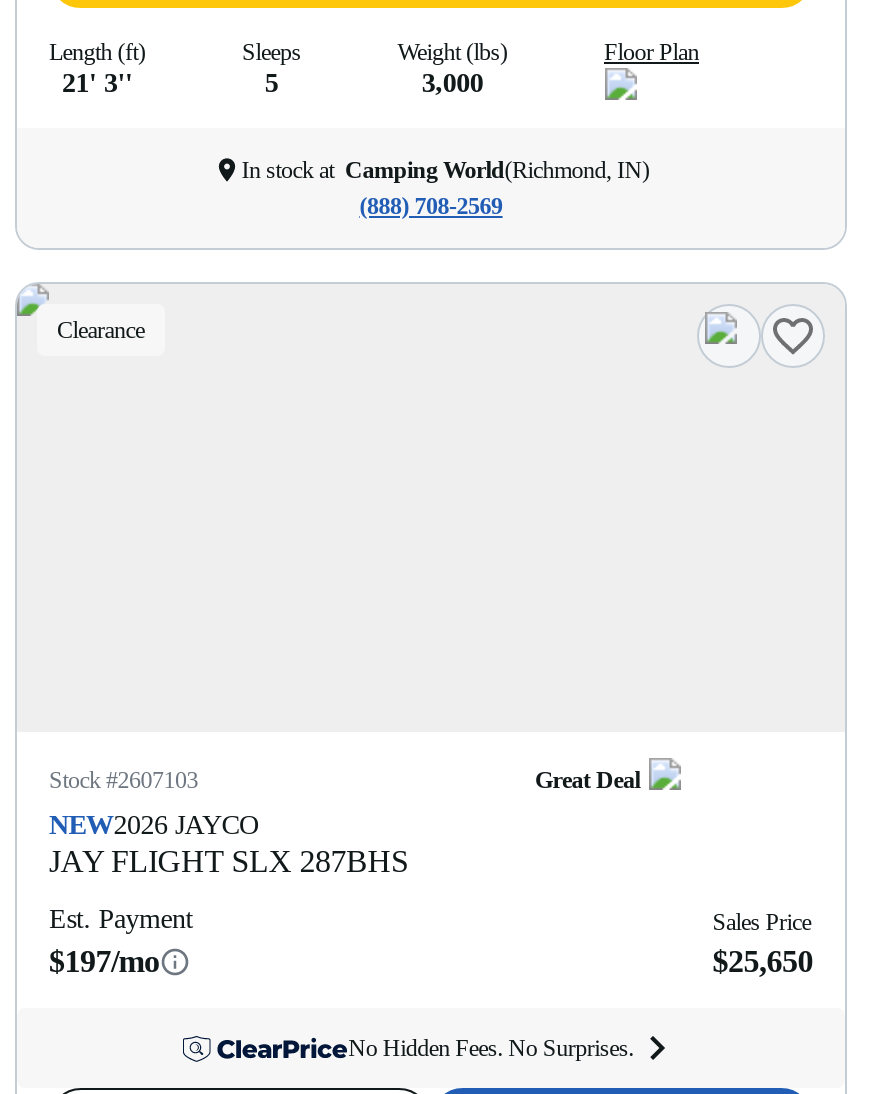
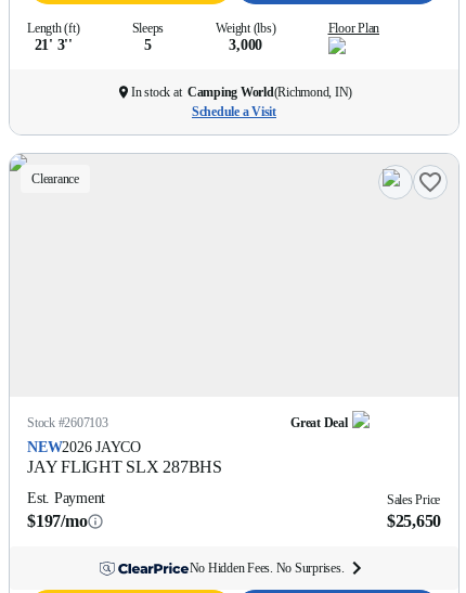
- (888) 708-2569
+ Schedule a Visit
